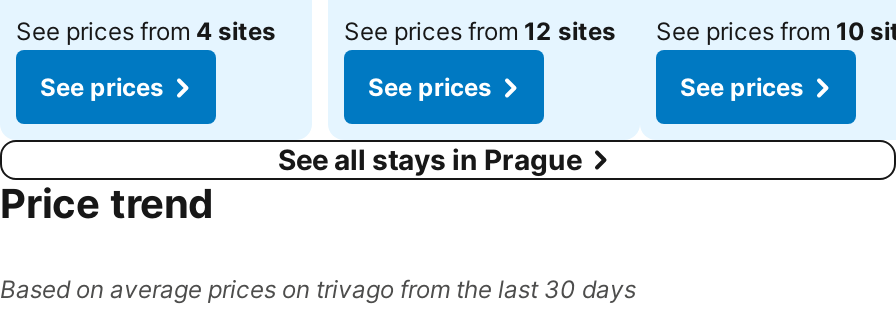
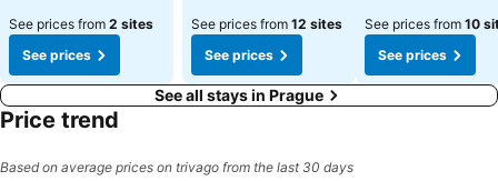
- See prices from 4 sites
+ See prices from 2 sites
